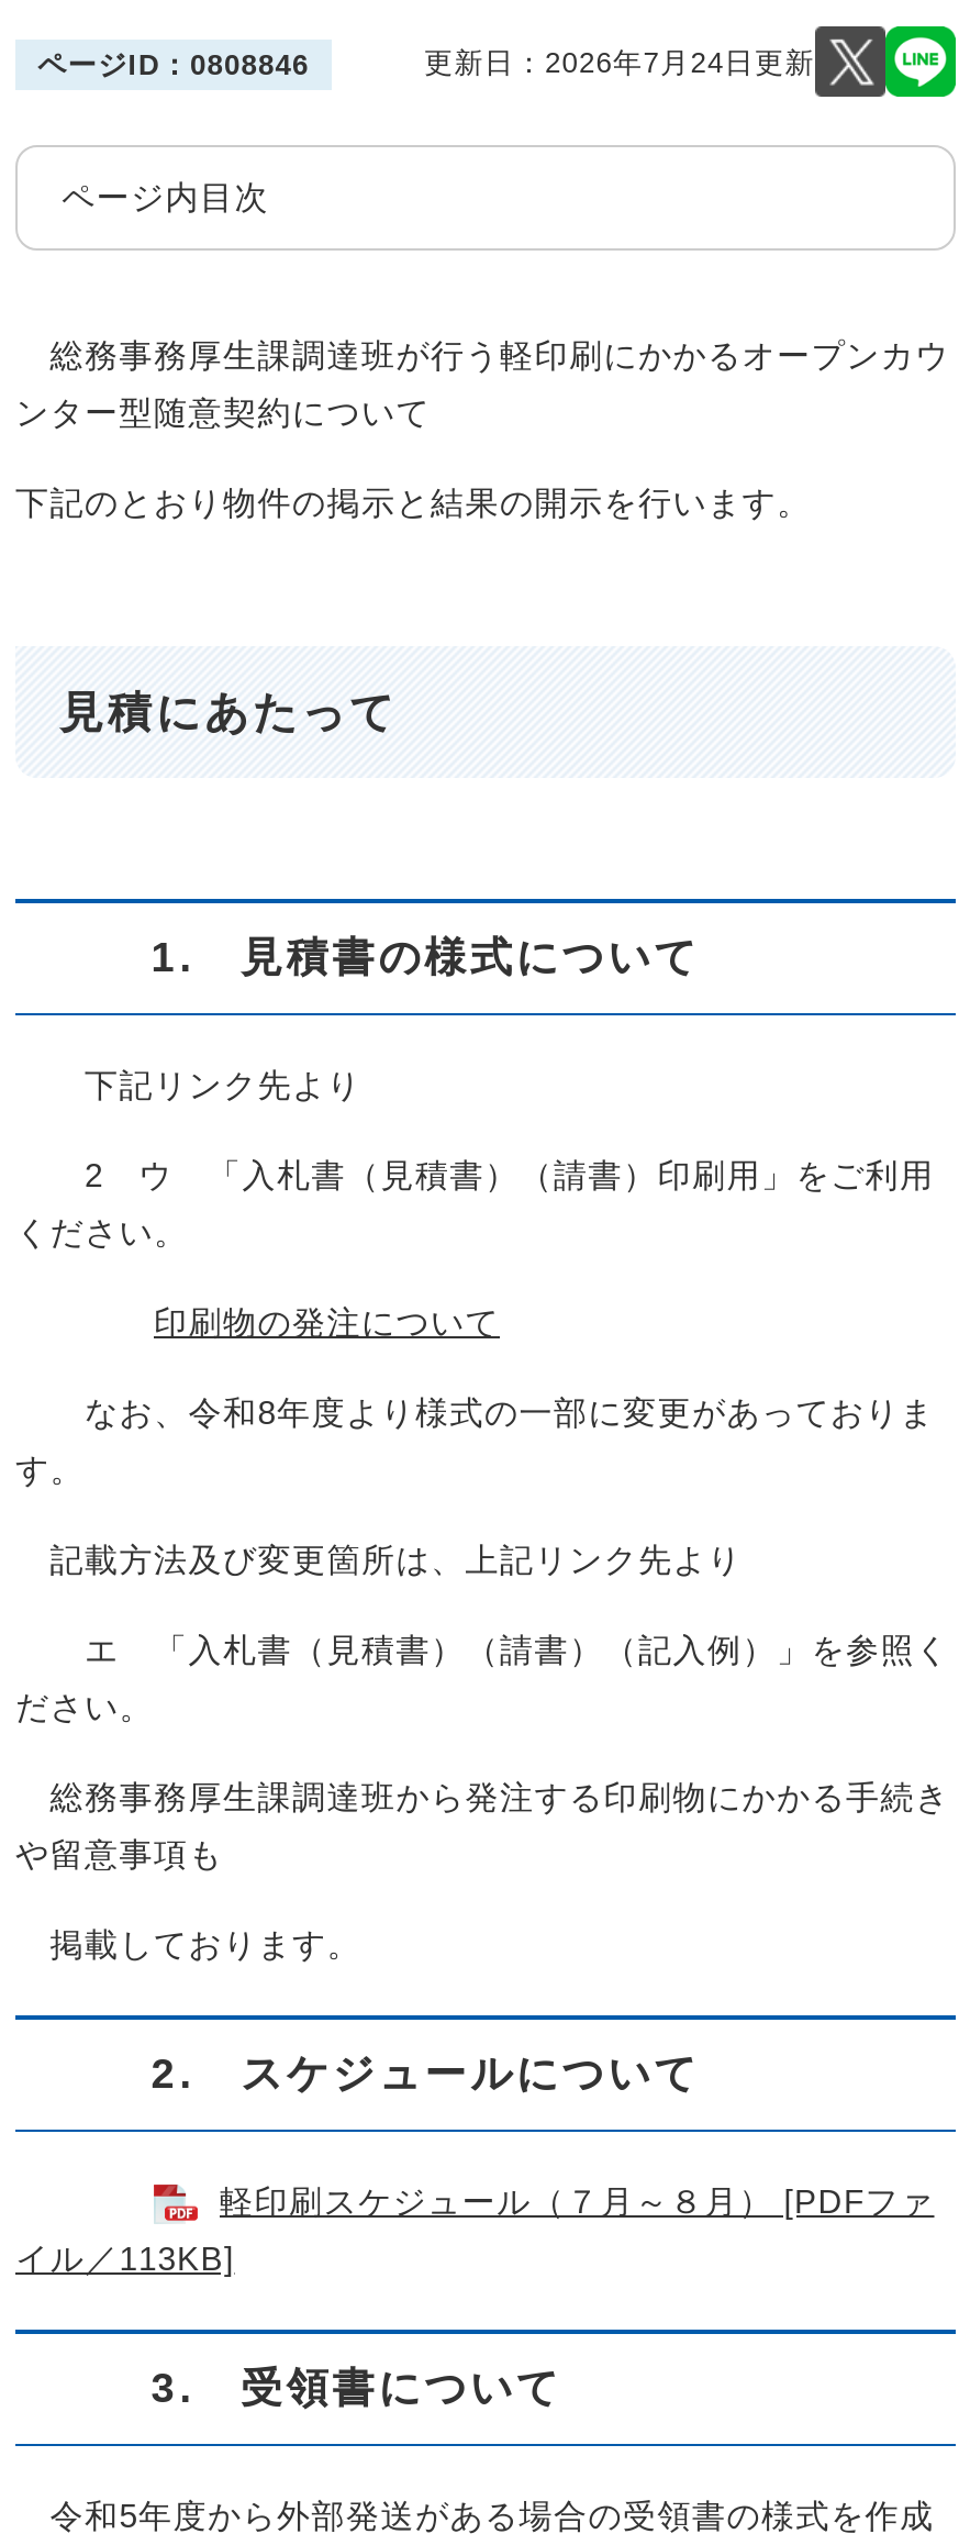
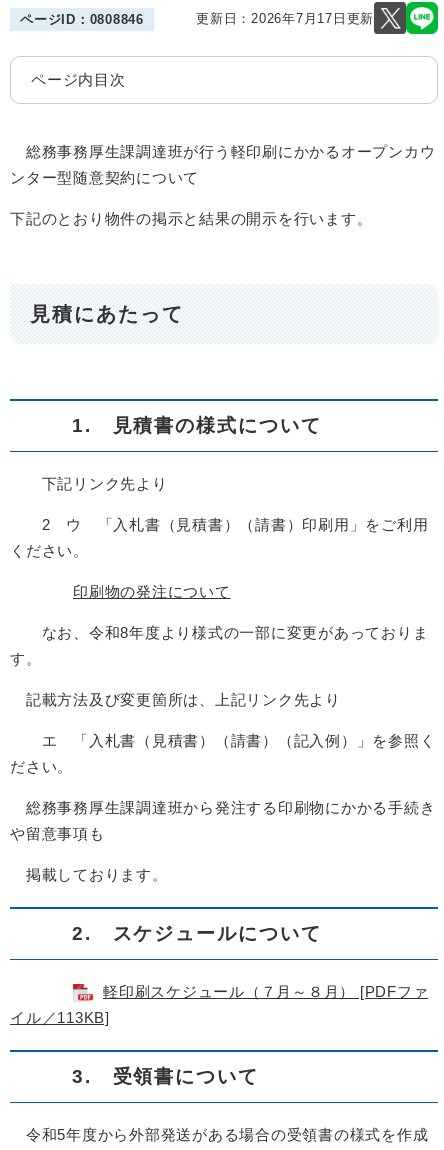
- 更新日：2026年7月24日更新
+ 更新日：2026年7月17日更新
